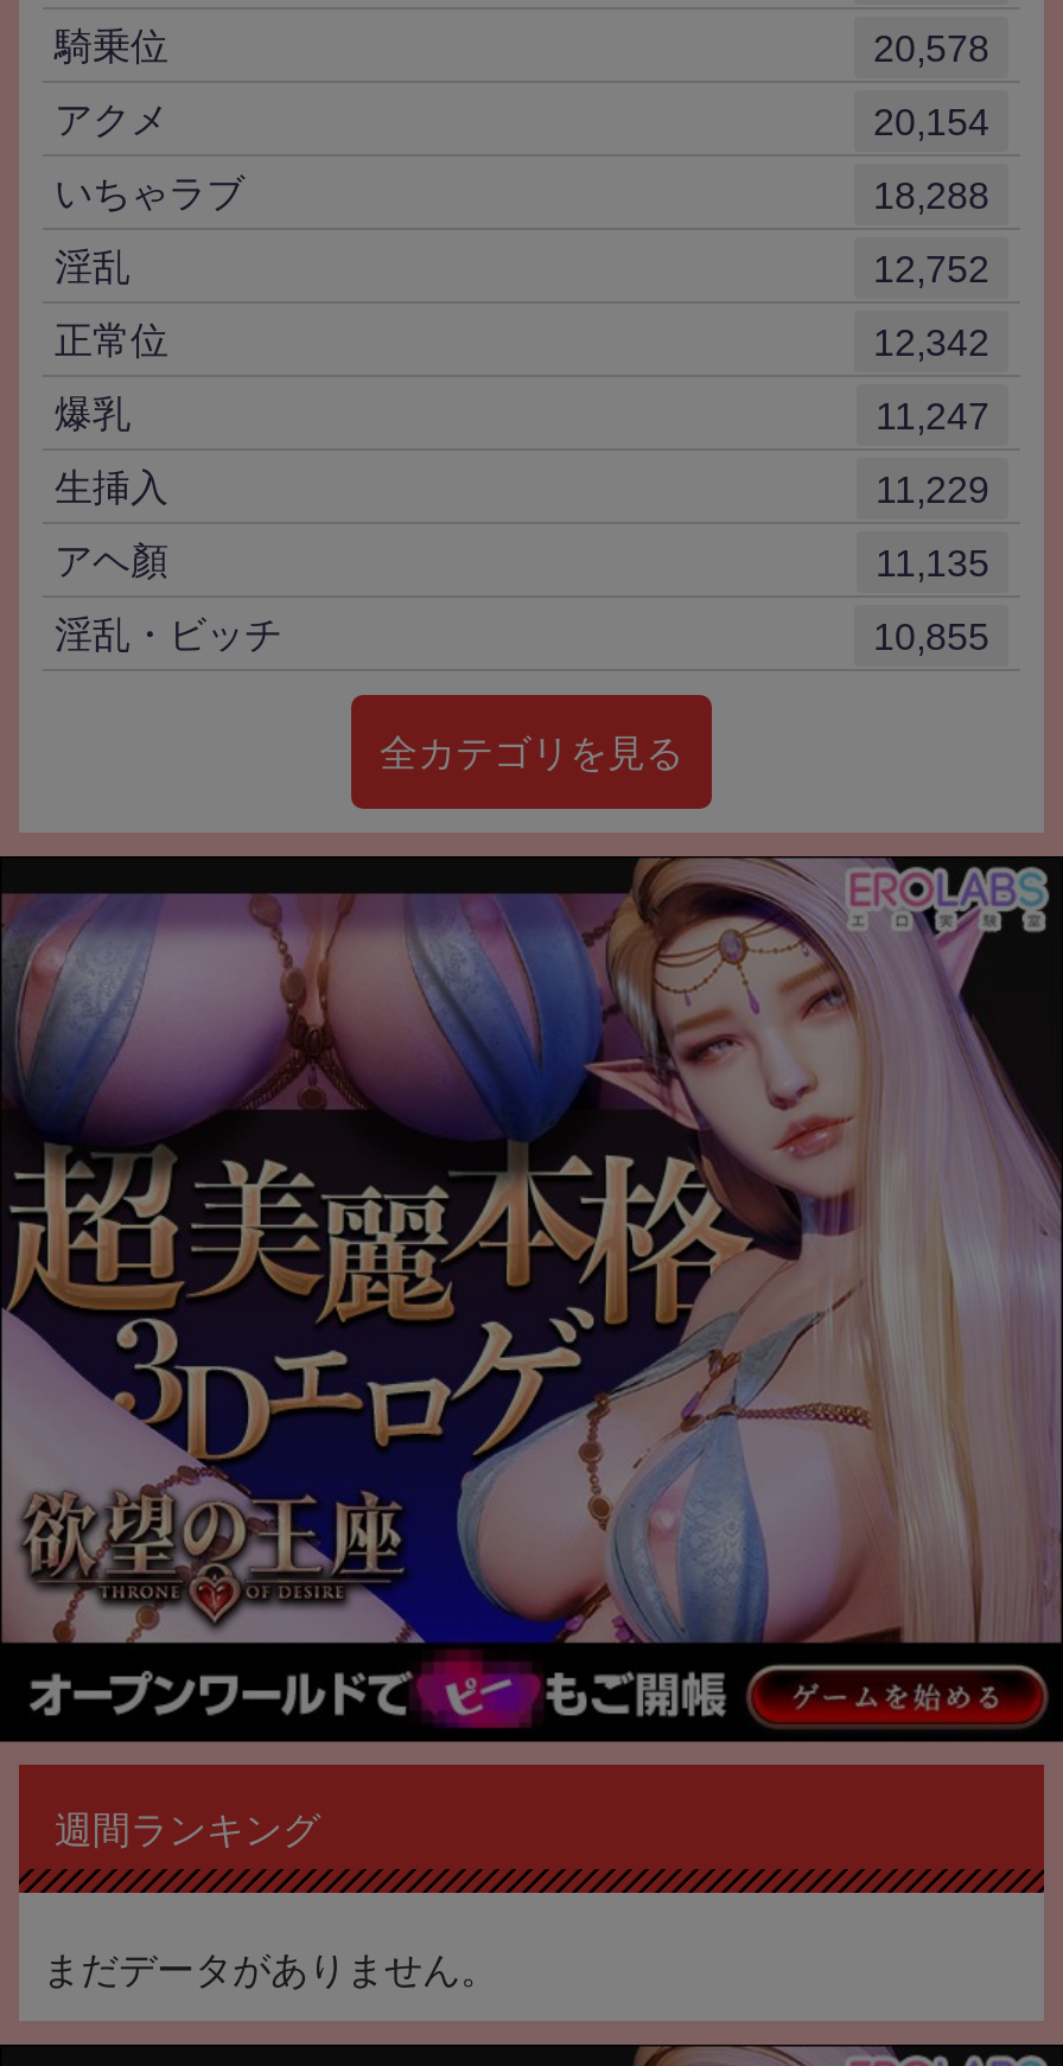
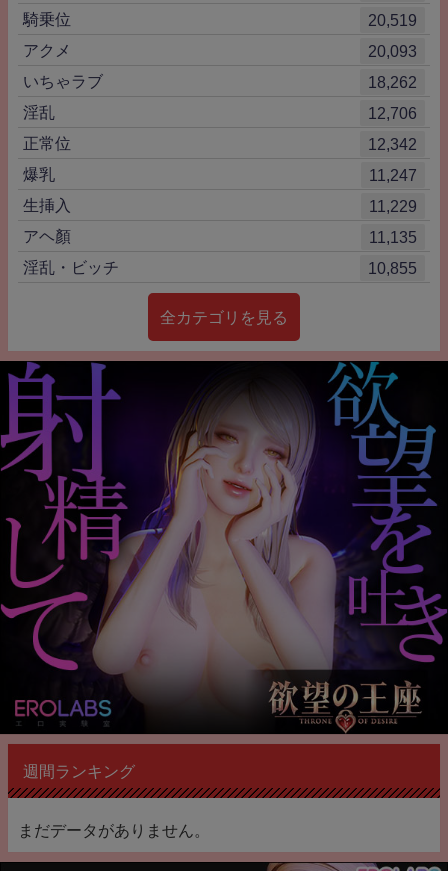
- 20,578
+ 20,519

- 20,154
+ 20,093

- 18,288
+ 18,262

- 12,752
+ 12,706

- [image]
+ [image]
